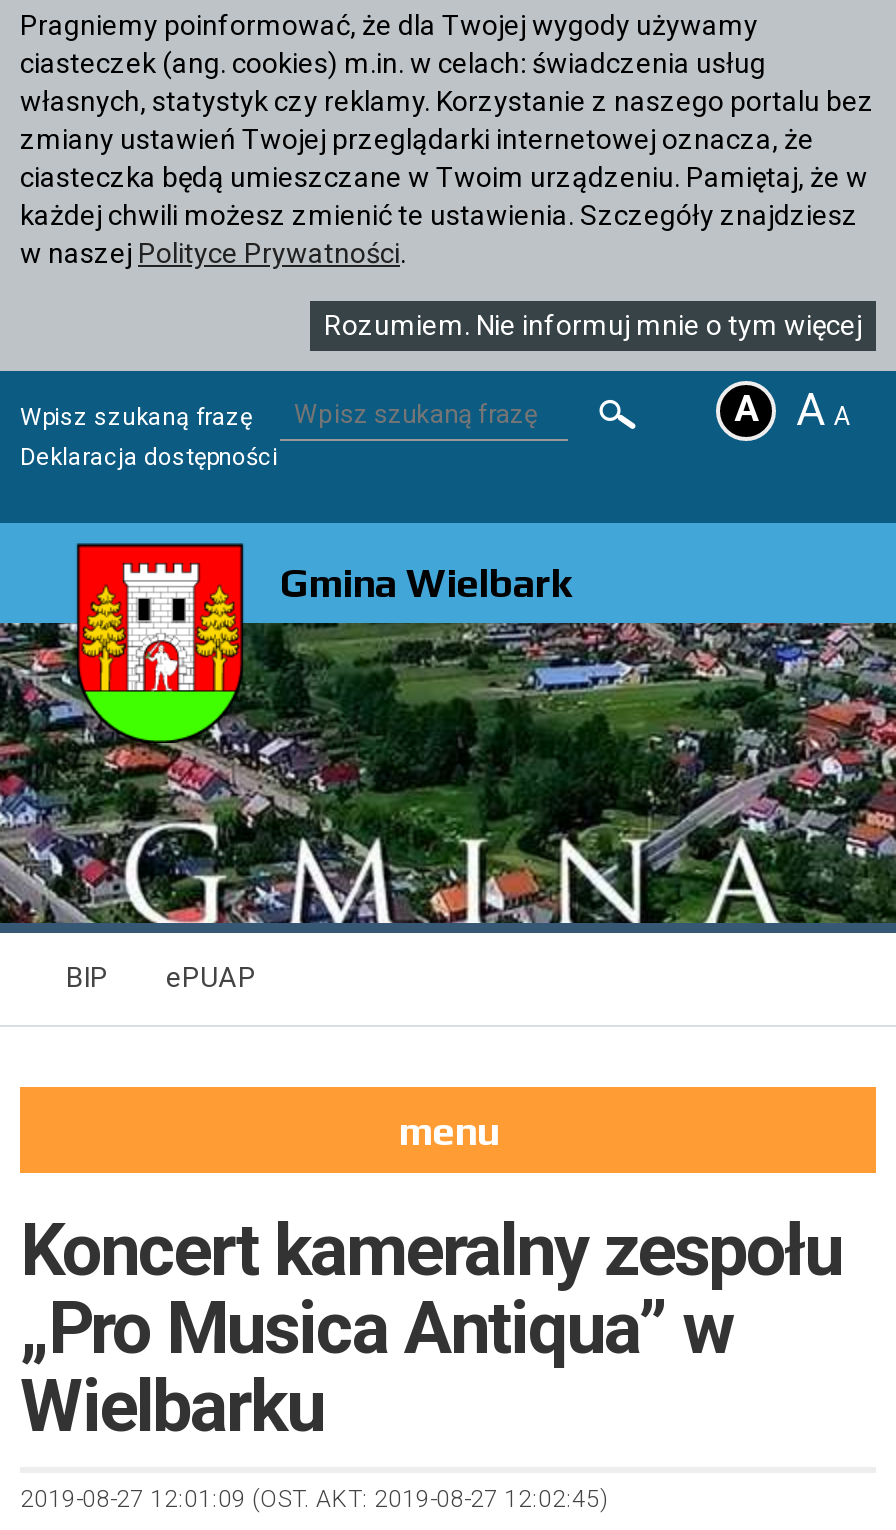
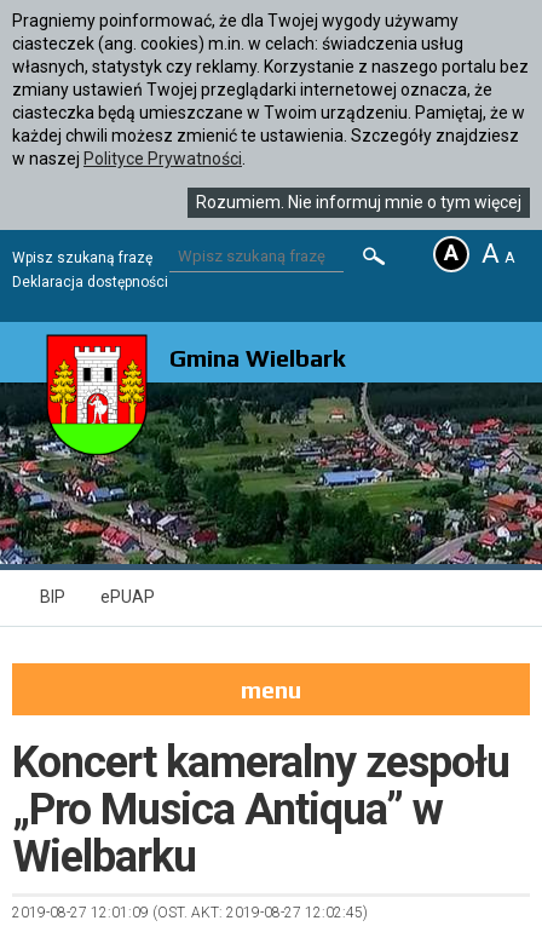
- [image]
+ [image]
